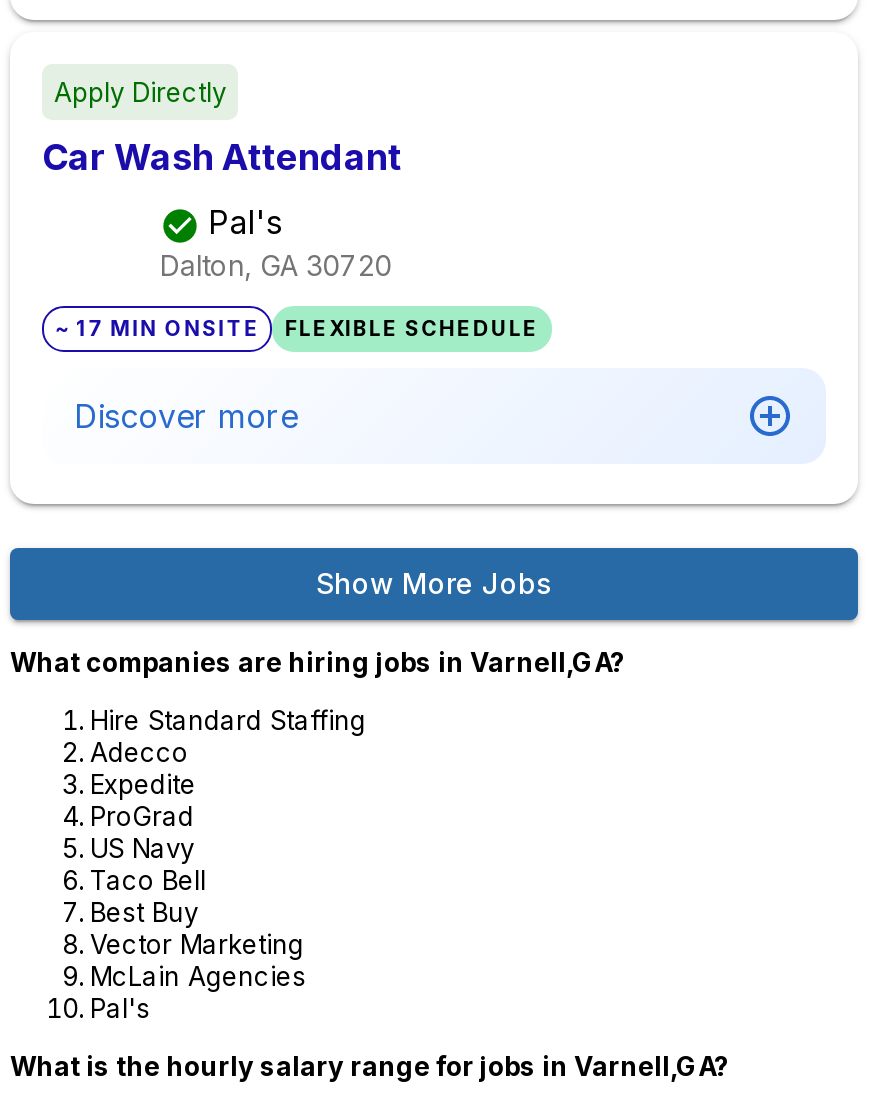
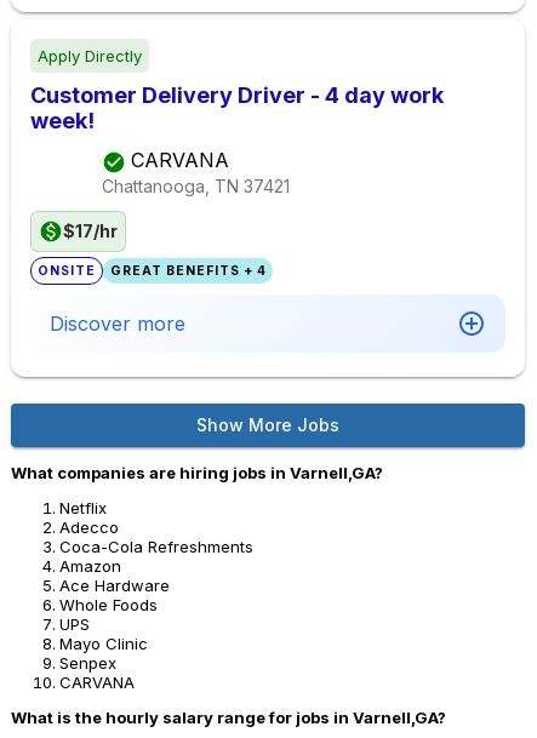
- Car Wash Attendant
- Pal's
- Dalton, GA 30720
- ~ 17 MIN ONSITE
- FLEXIBLE SCHEDULE
+ Customer Delivery Driver - 4 day work
+ week!
+ CARVANA
+ Chattanooga, TN 37421
+ $17/hr
+ ONSITE
+ GREAT BENEFITS + 4

- Hire Standard Staffing
+ Netflix

- Expedite
- ProGrad
- US Navy
- Taco Bell
- Best Buy
- Vector Marketing
- McLain Agencies
- Pal's
+ Coca-Cola Refreshments
+ Amazon
+ Ace Hardware
+ Whole Foods
+ UPS
+ Mayo Clinic
+ Senpex
+ CARVANA
